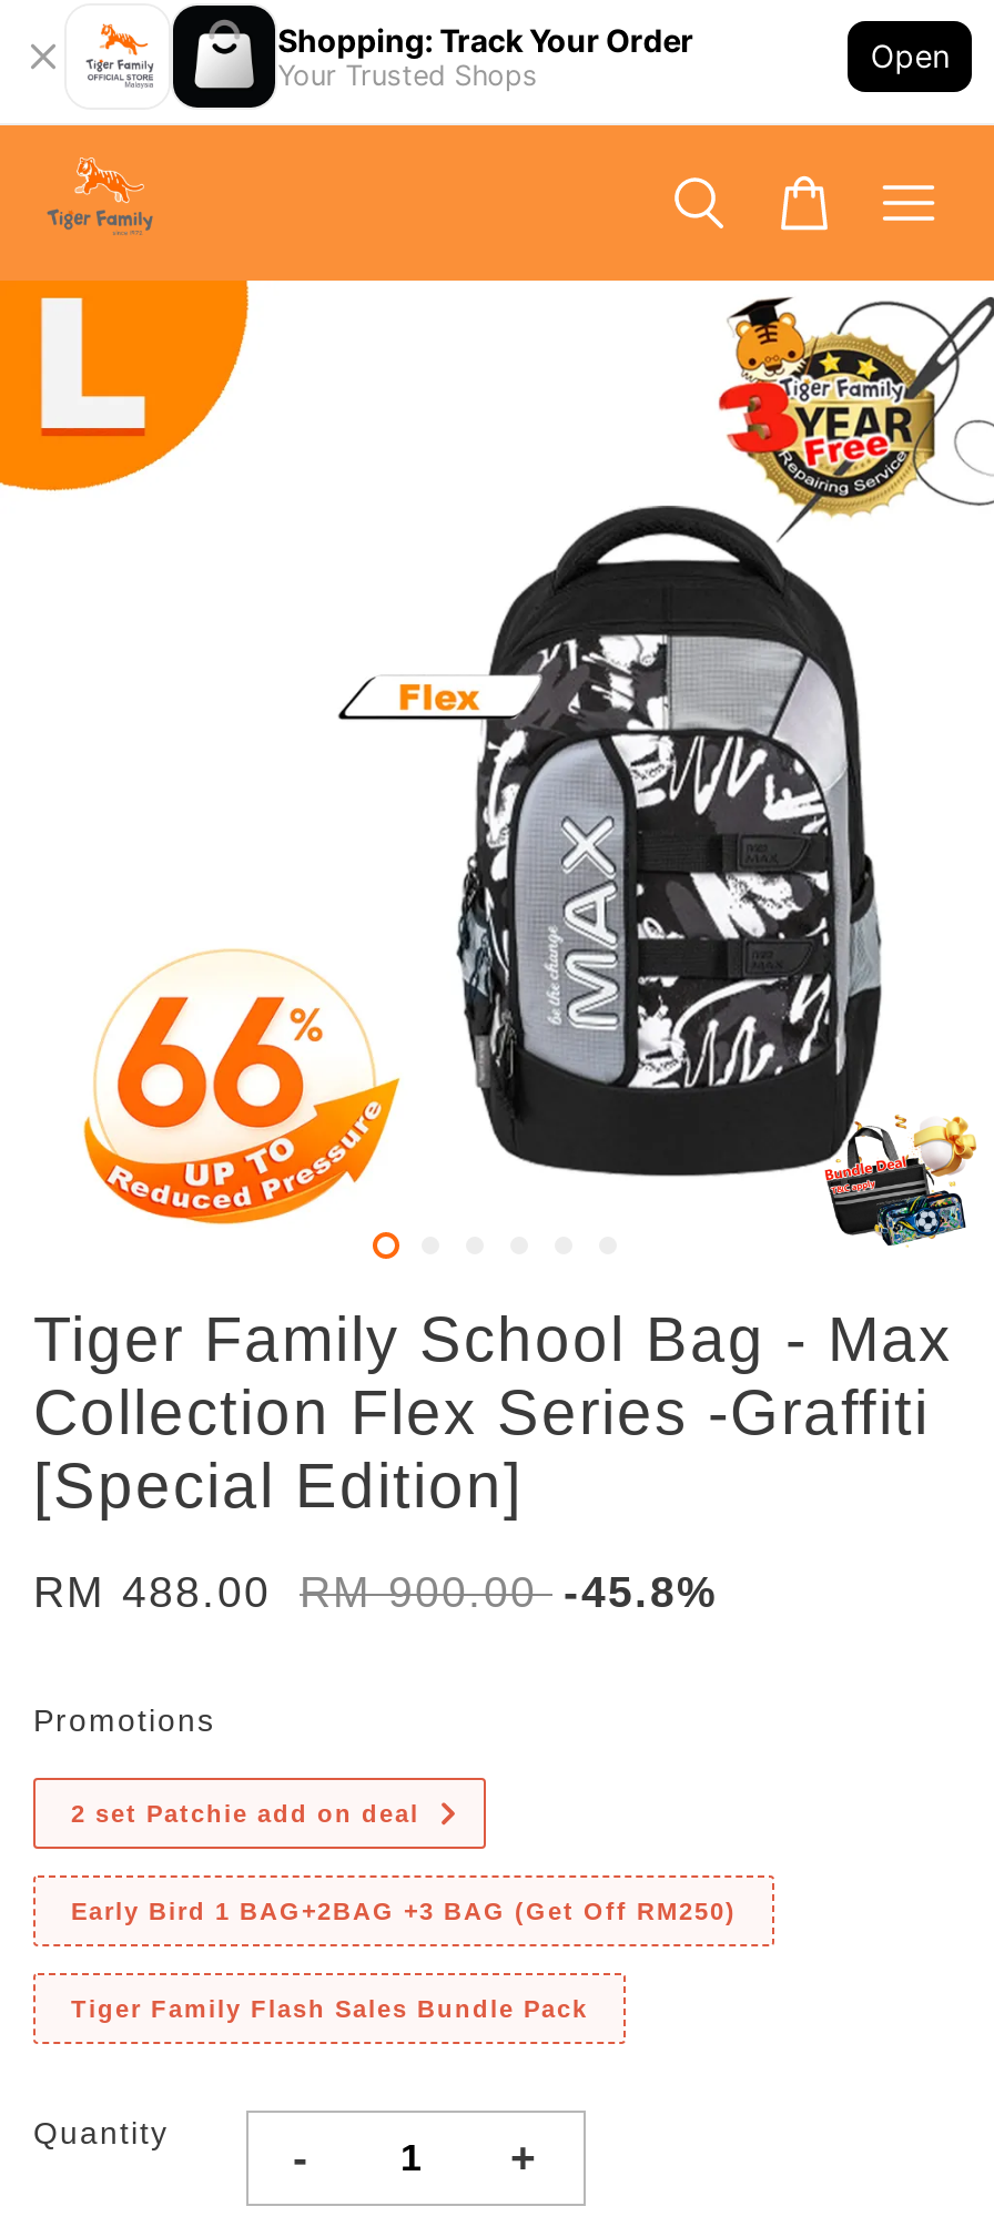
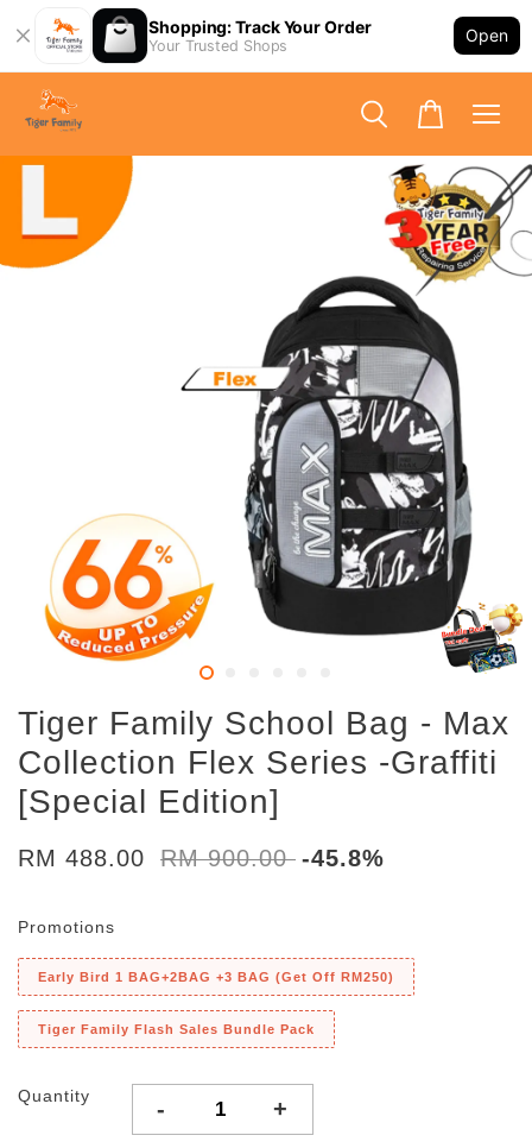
- 2 set Patchie add on deal
